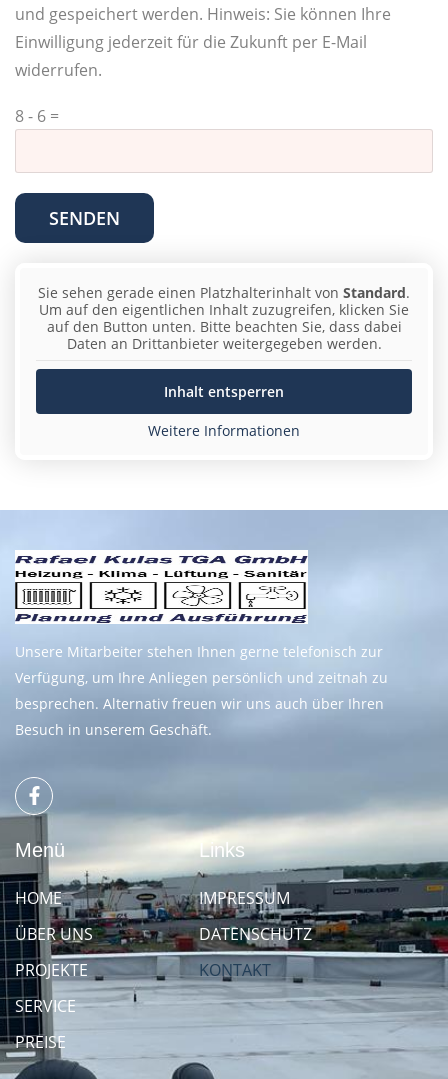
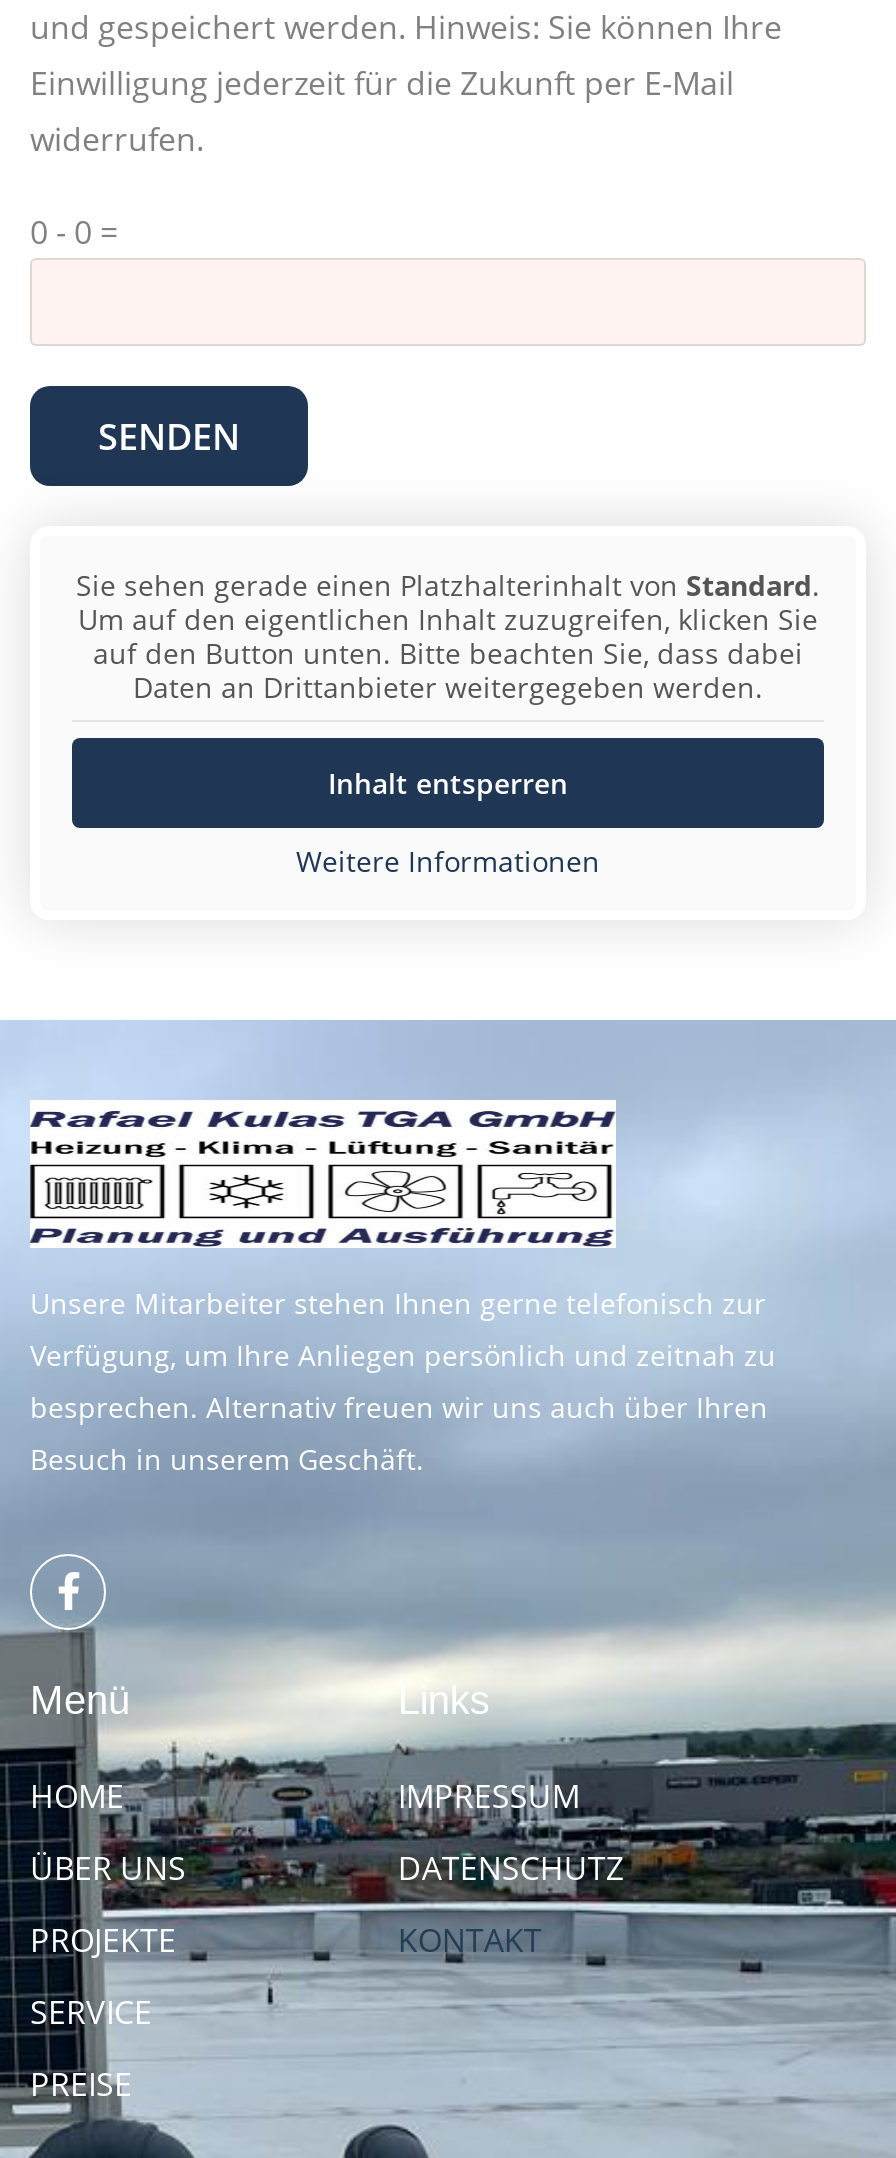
- 8 - 6 =
+ 0 - 0 =
